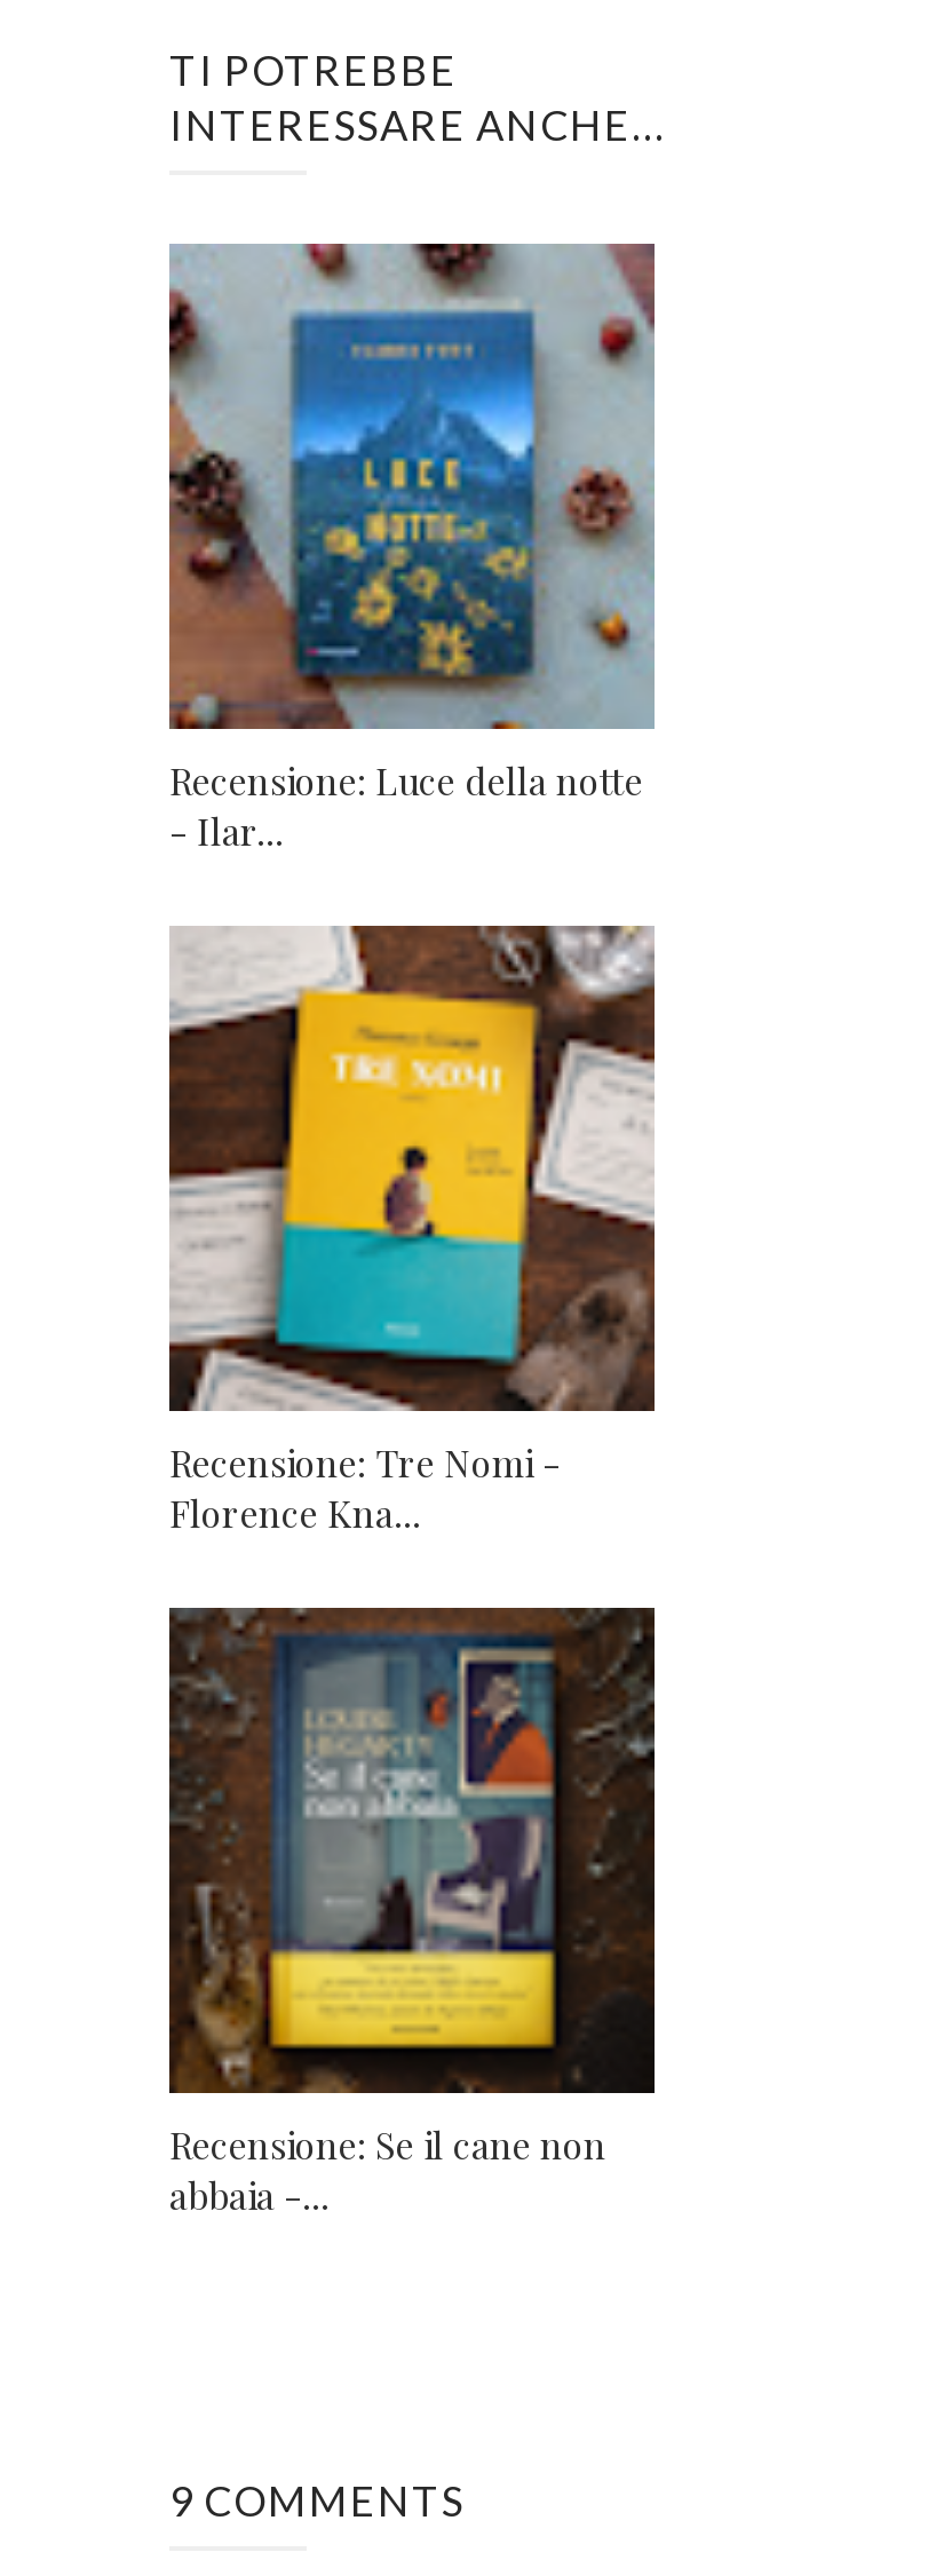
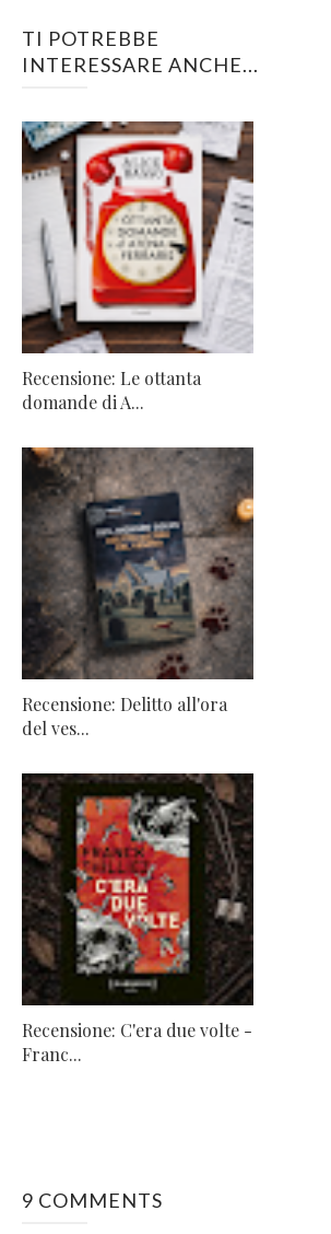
- [image]
- Recensione: Luce della notte
- - Ilar...
+ [image]
+ Recensione: Le ottanta
+ domande di A...

- [image]
- Recensione: Tre Nomi -
- Florence Kna...
+ [image]
+ Recensione: Delitto all'ora
+ del ves...

- [image]
- Recensione: Se il cane non
- abbaia -...
+ [image]
+ Recensione: C'era due volte -
+ Franc...
